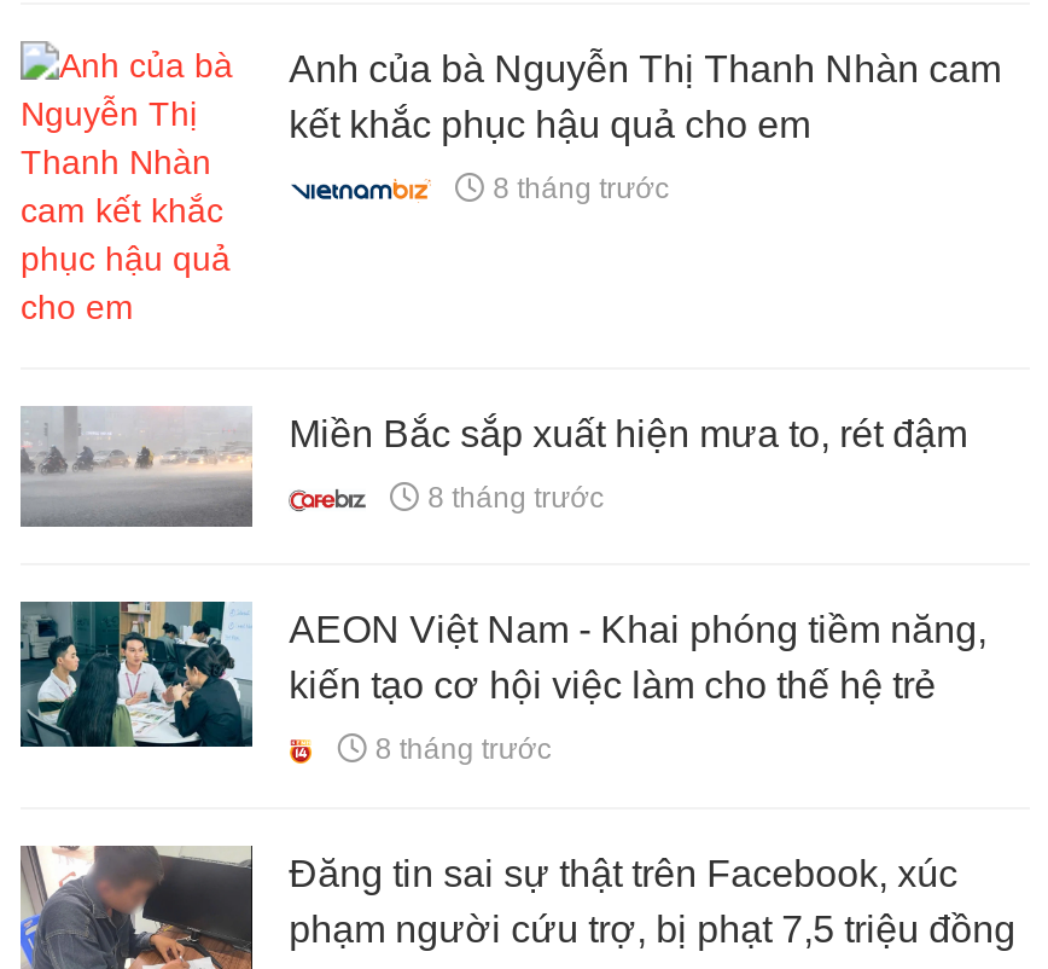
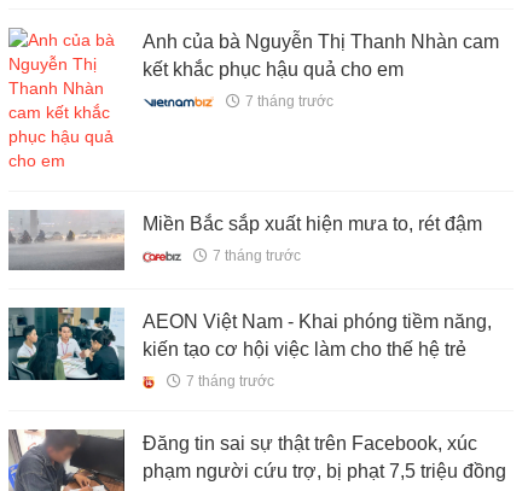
- 8 tháng trước
+ 7 tháng trước

- 8 tháng trước
+ 7 tháng trước

- 8 tháng trước
+ 7 tháng trước
